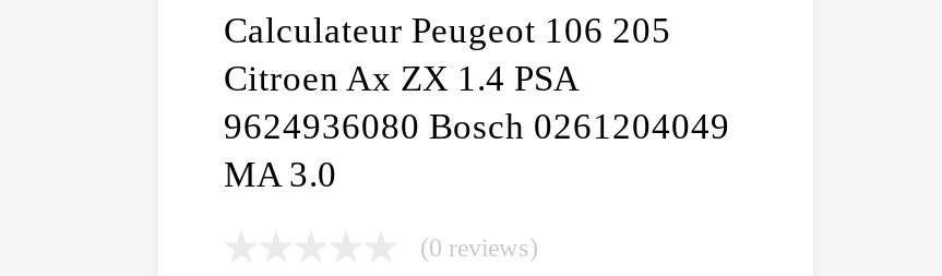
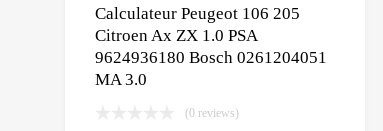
- Citroen Ax ZX 1.4 PSA
+ Citroen Ax ZX 1.0 PSA

- 9624936080 Bosch 0261204049
+ 9624936180 Bosch 0261204051
